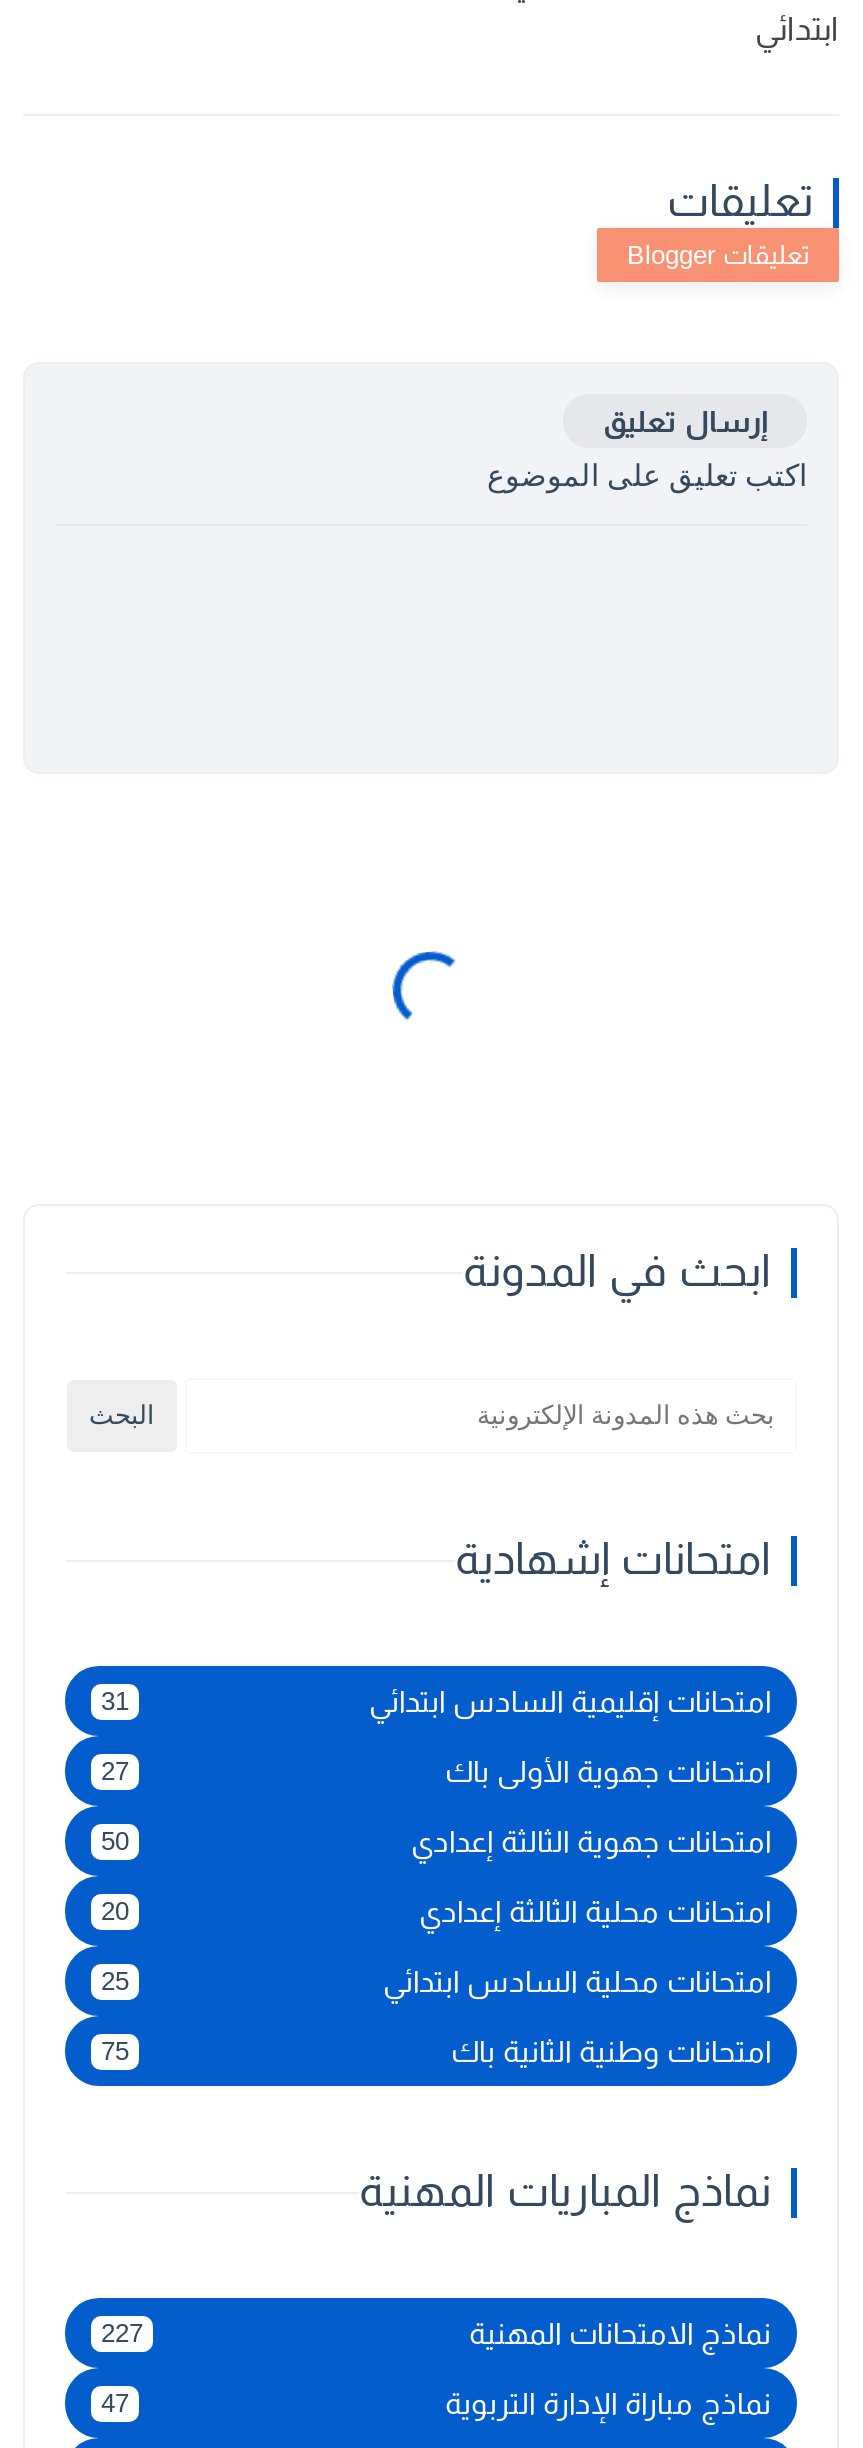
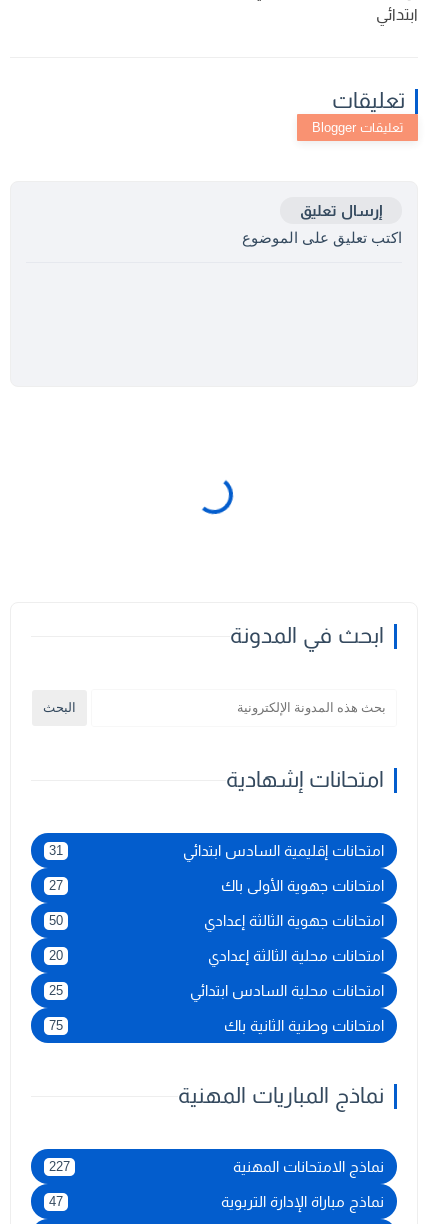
- [image]
+ [image]
